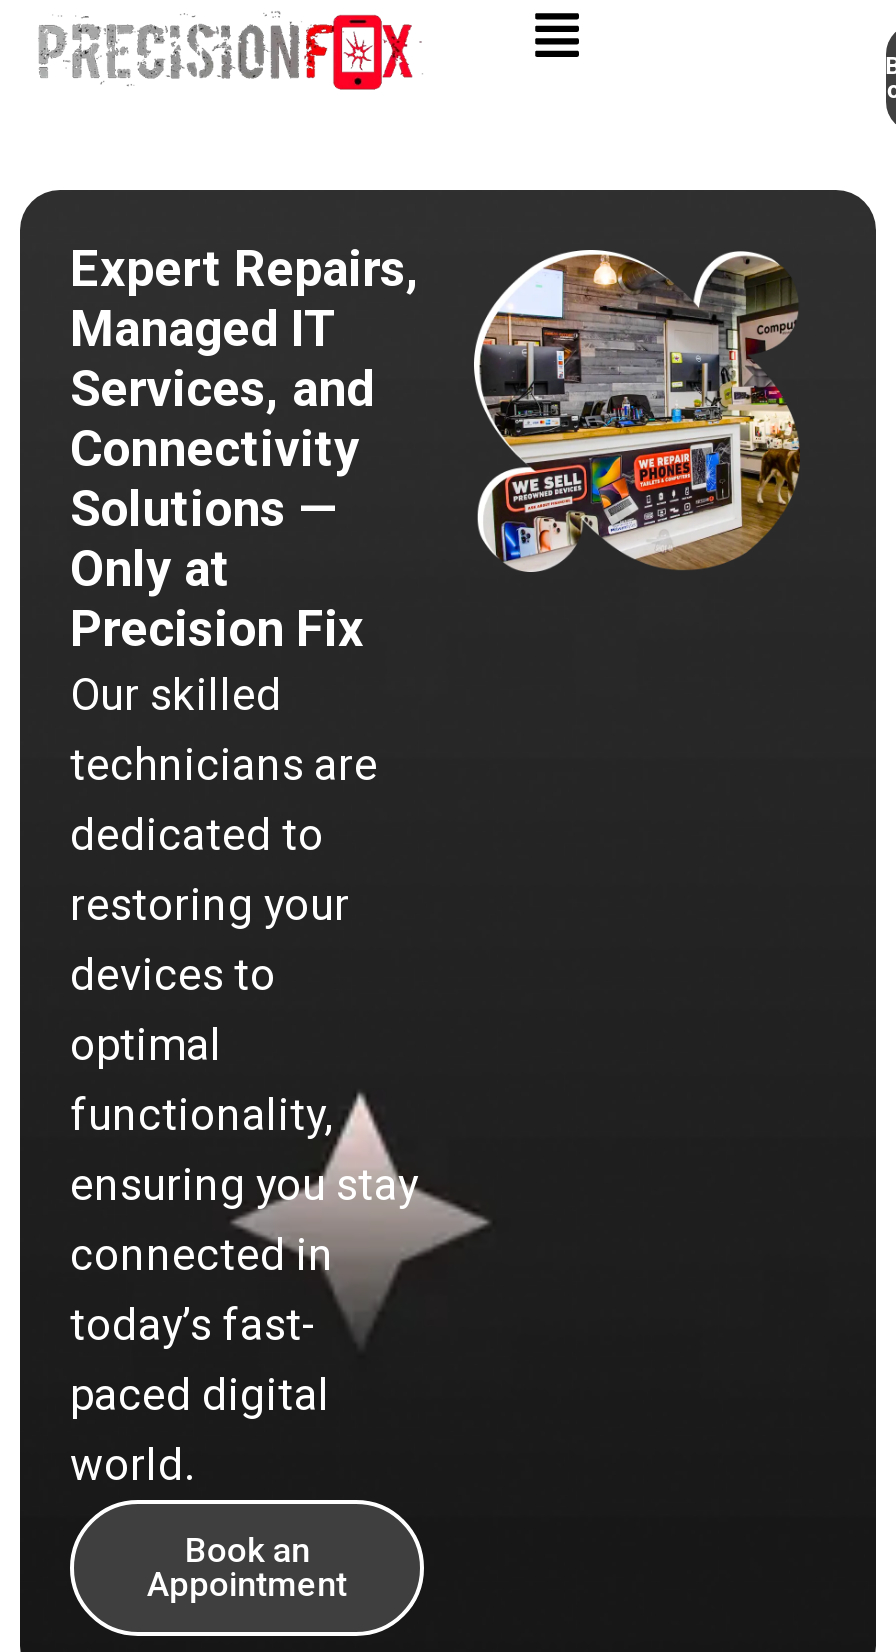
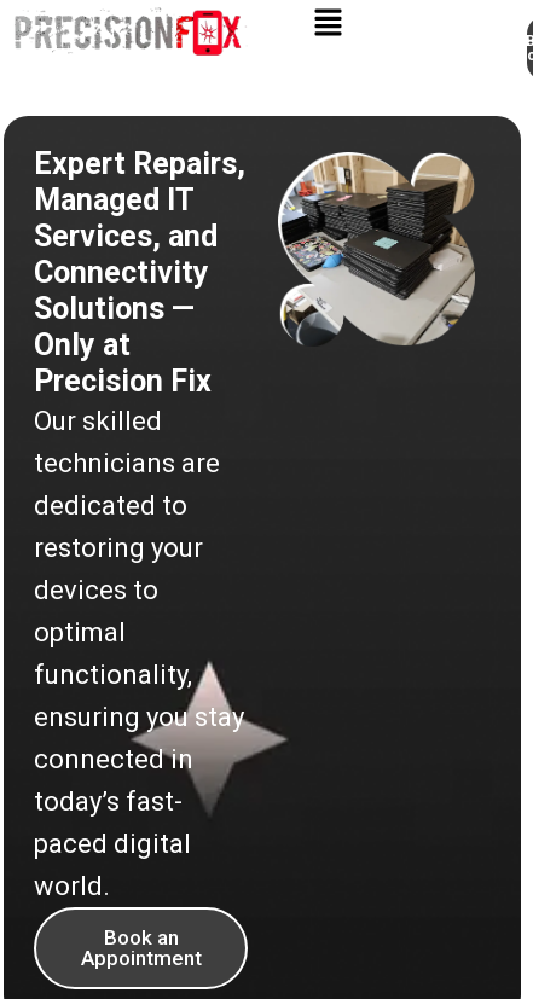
- [image]
+ [image]
